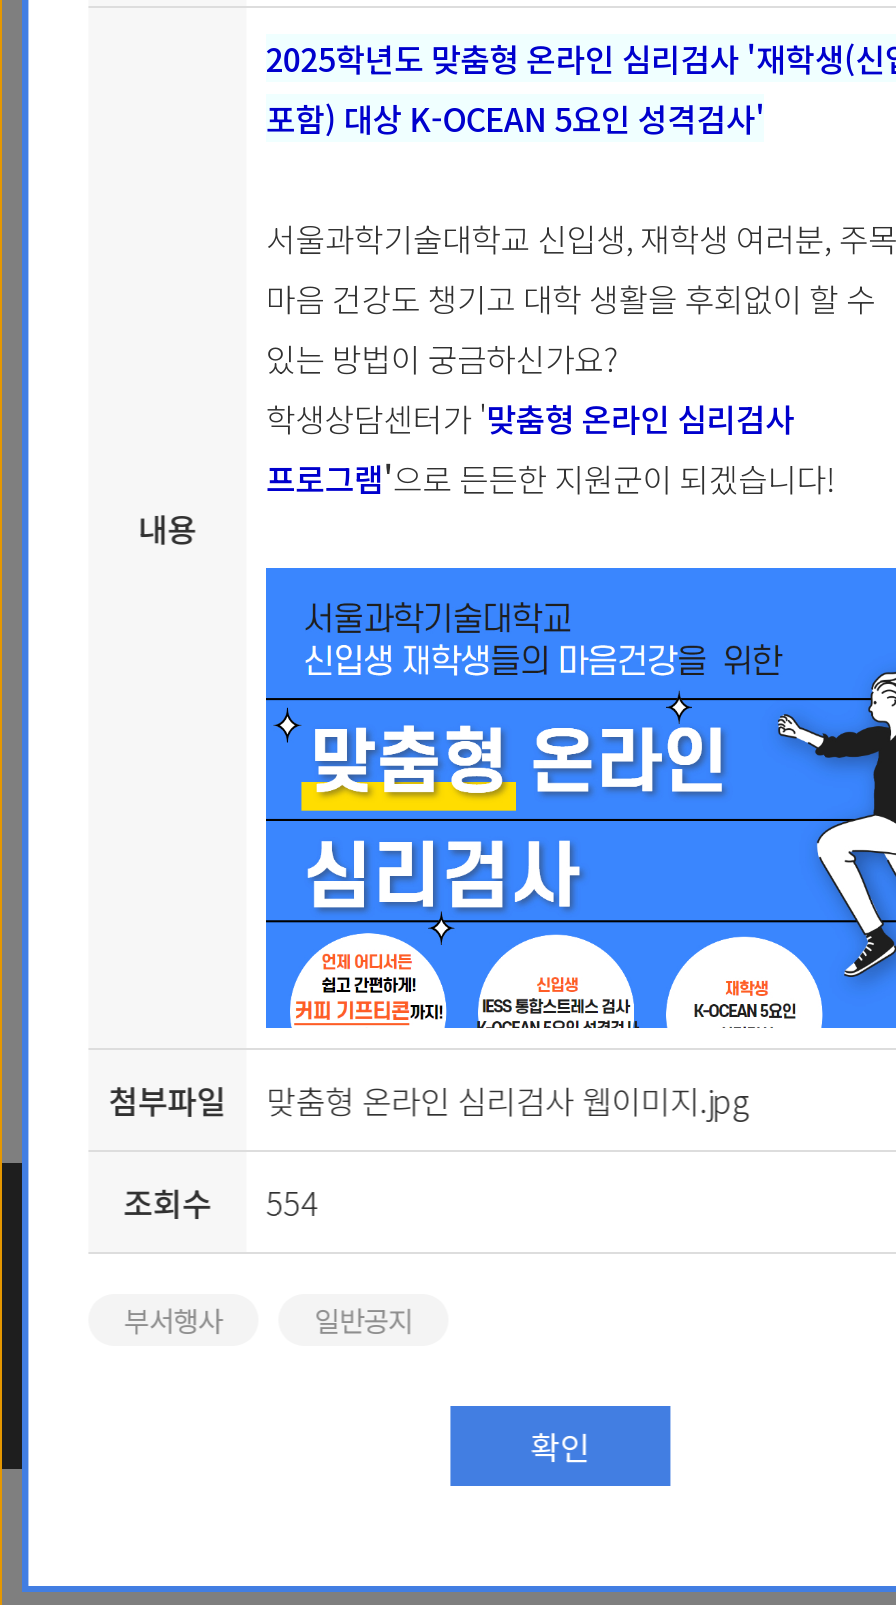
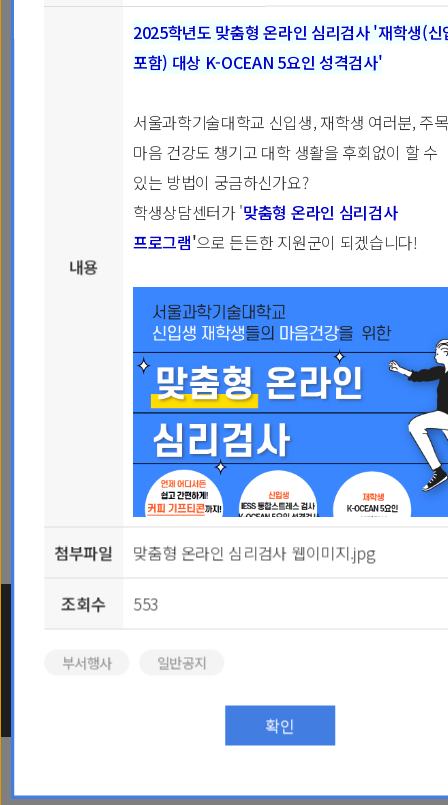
- 조회수 554
+ 조회수 553
